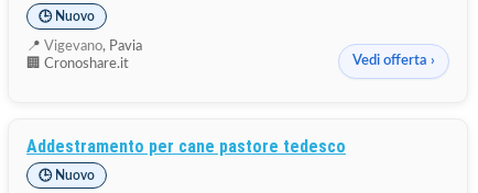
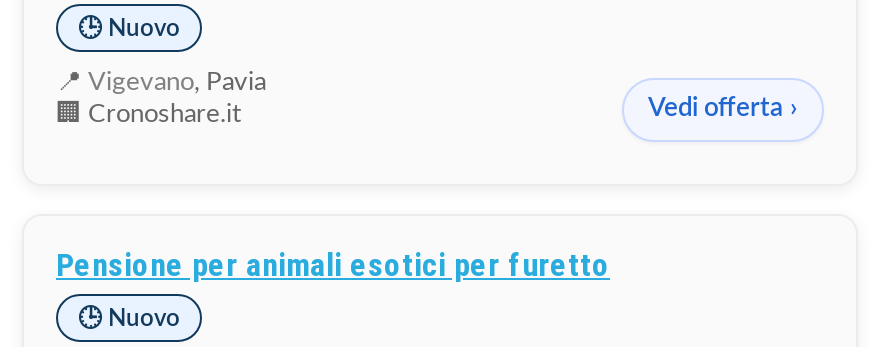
- Addestramento per cane pastore tedesco
+ Pensione per animali esotici per furetto
